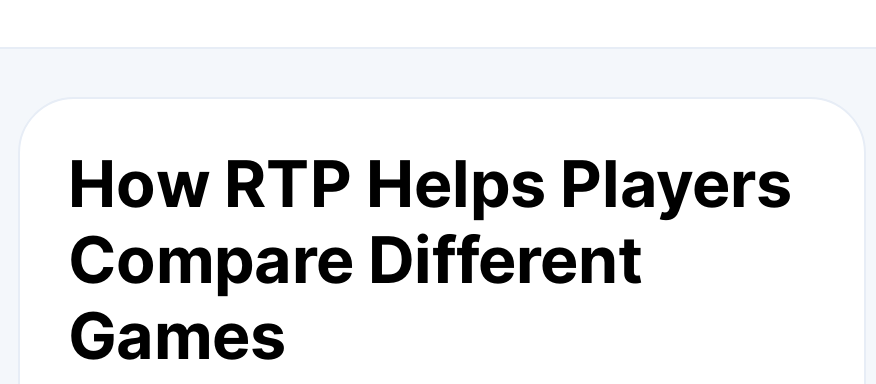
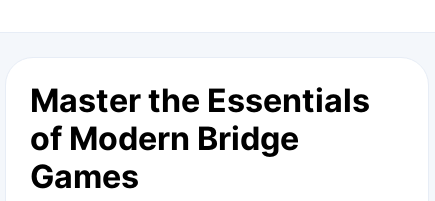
- How RTP Helps Players
- Compare Different
+ Master the Essentials
+ of Modern Bridge
